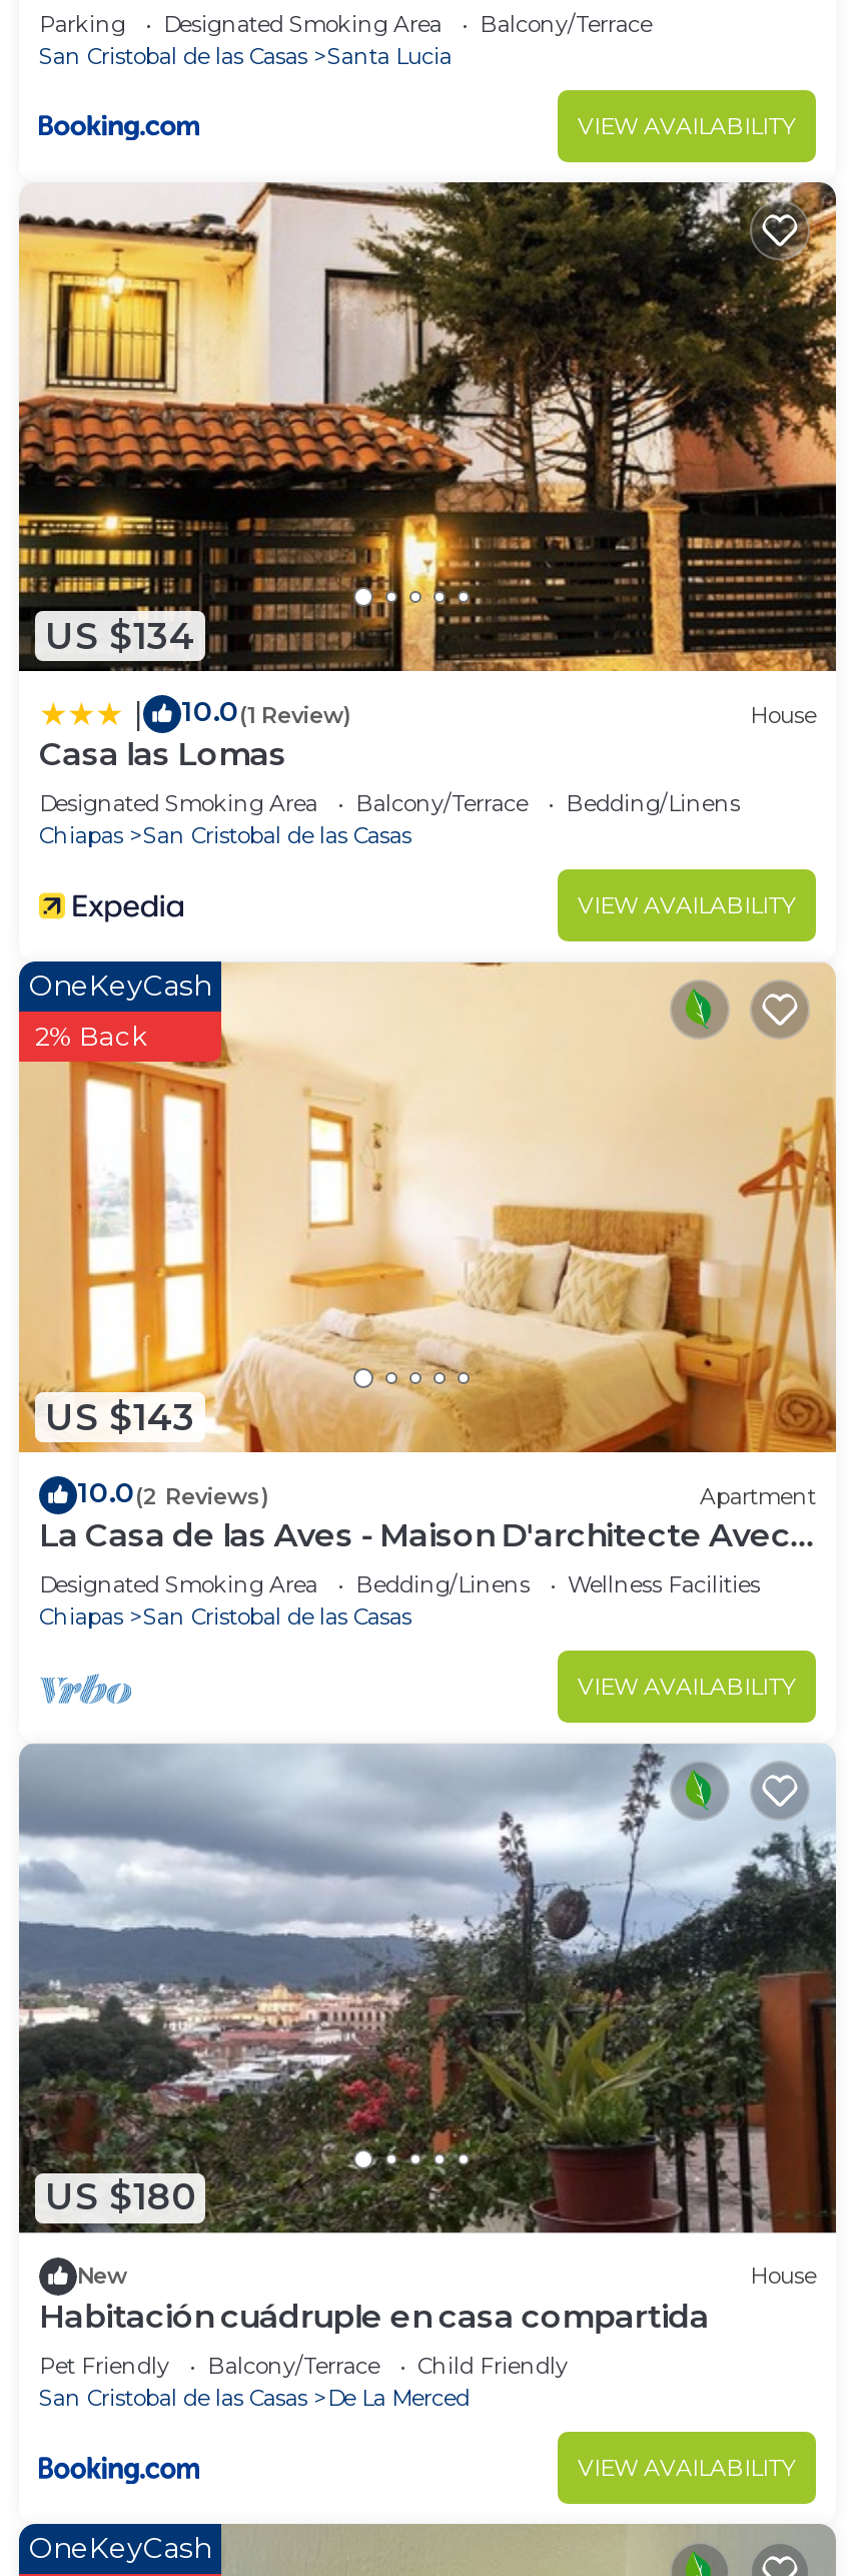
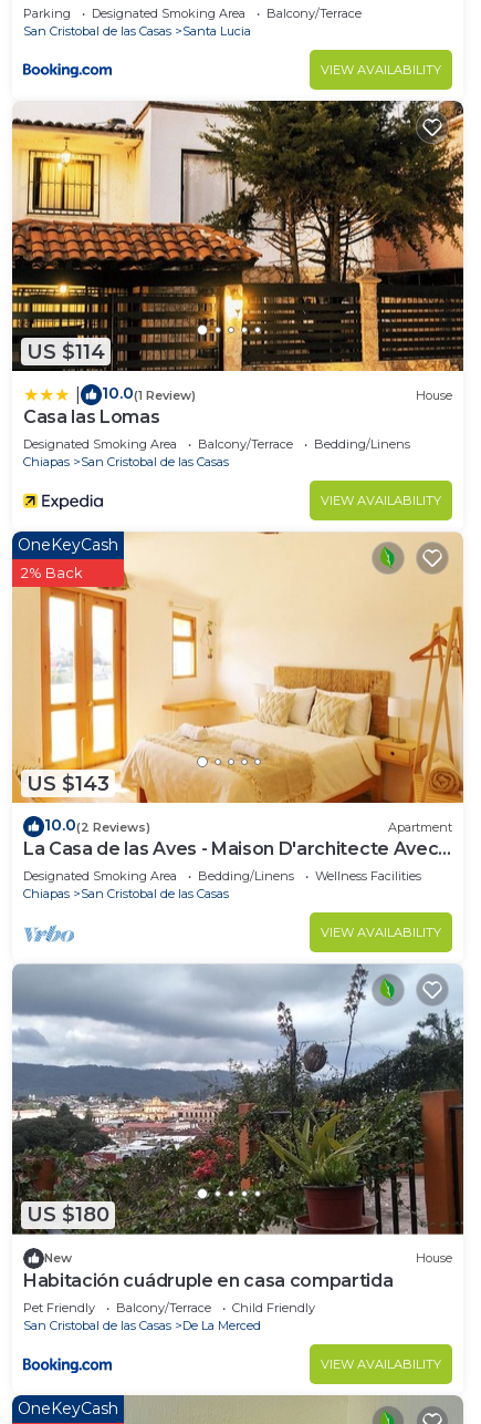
- US $134
+ US $114
